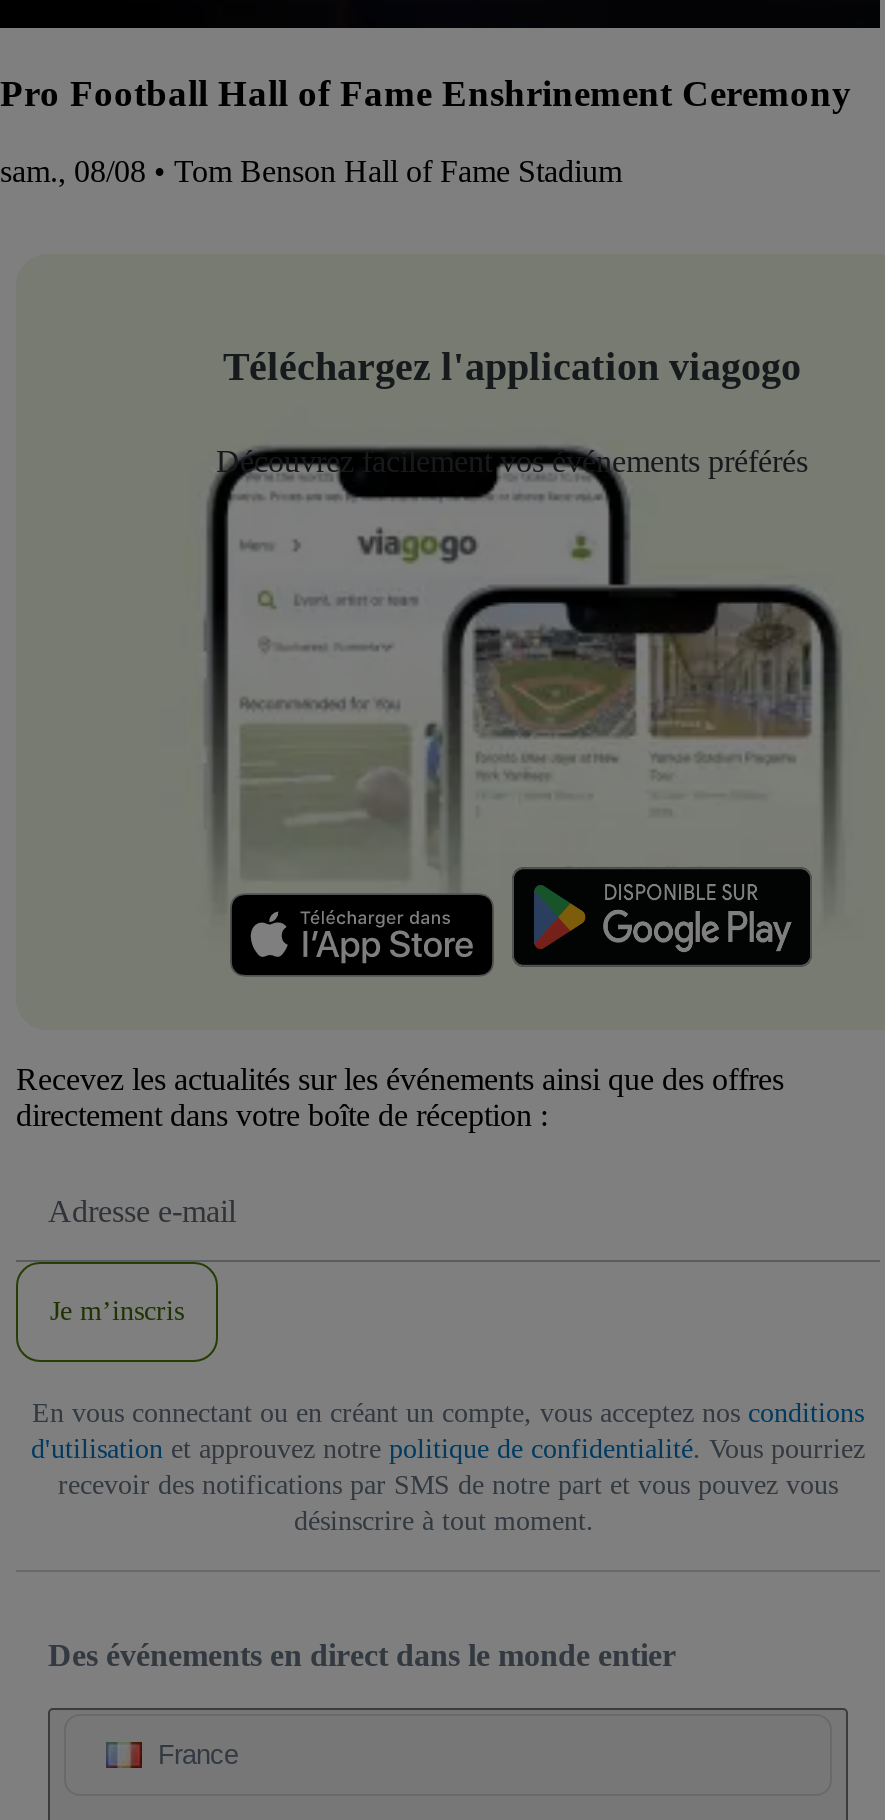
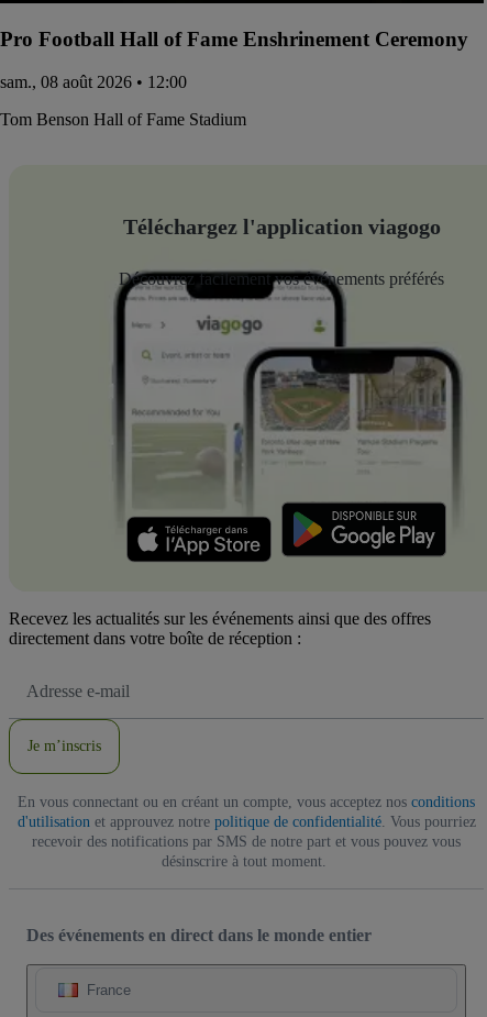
- sam., 08/08 • Tom Benson Hall of Fame Stadium
+ sam., 08 août 2026 • 12:00
+ Tom Benson Hall of Fame Stadium
